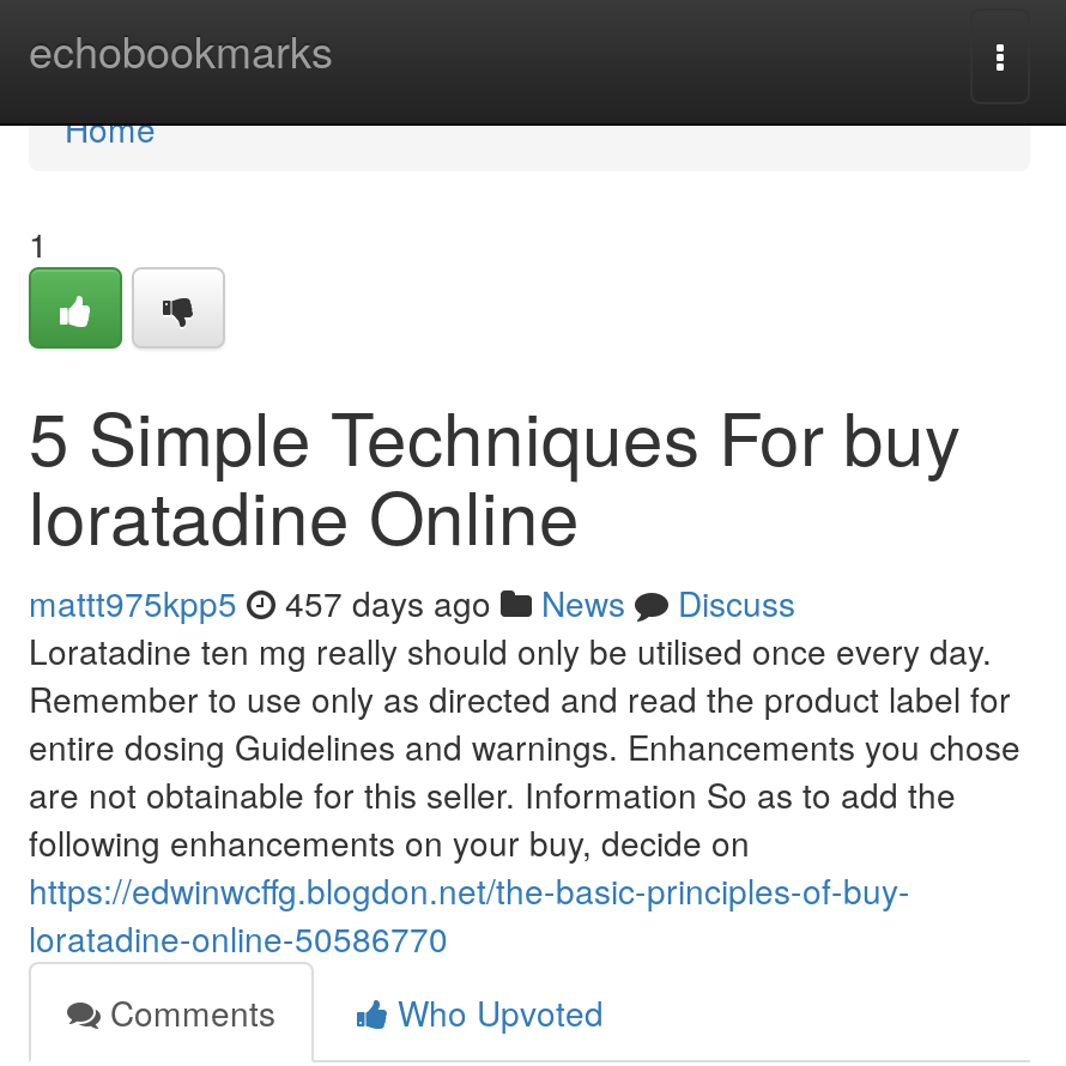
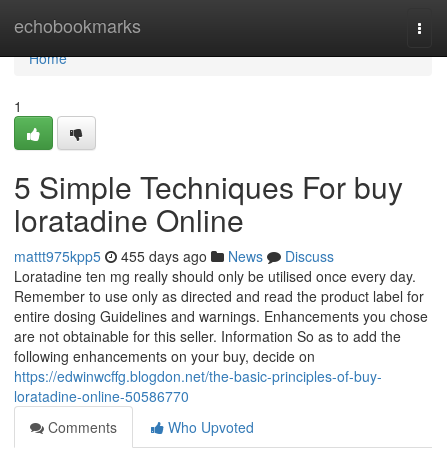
- mattt975kpp5 457 days ago News Discuss
+ mattt975kpp5 455 days ago News Discuss
